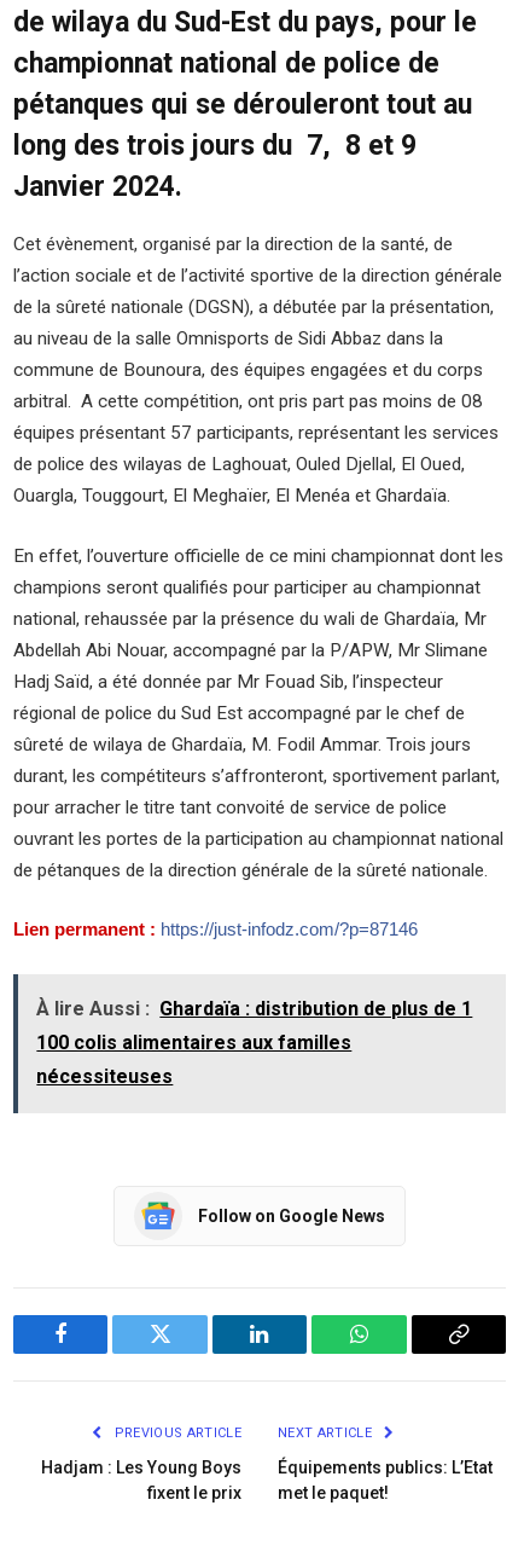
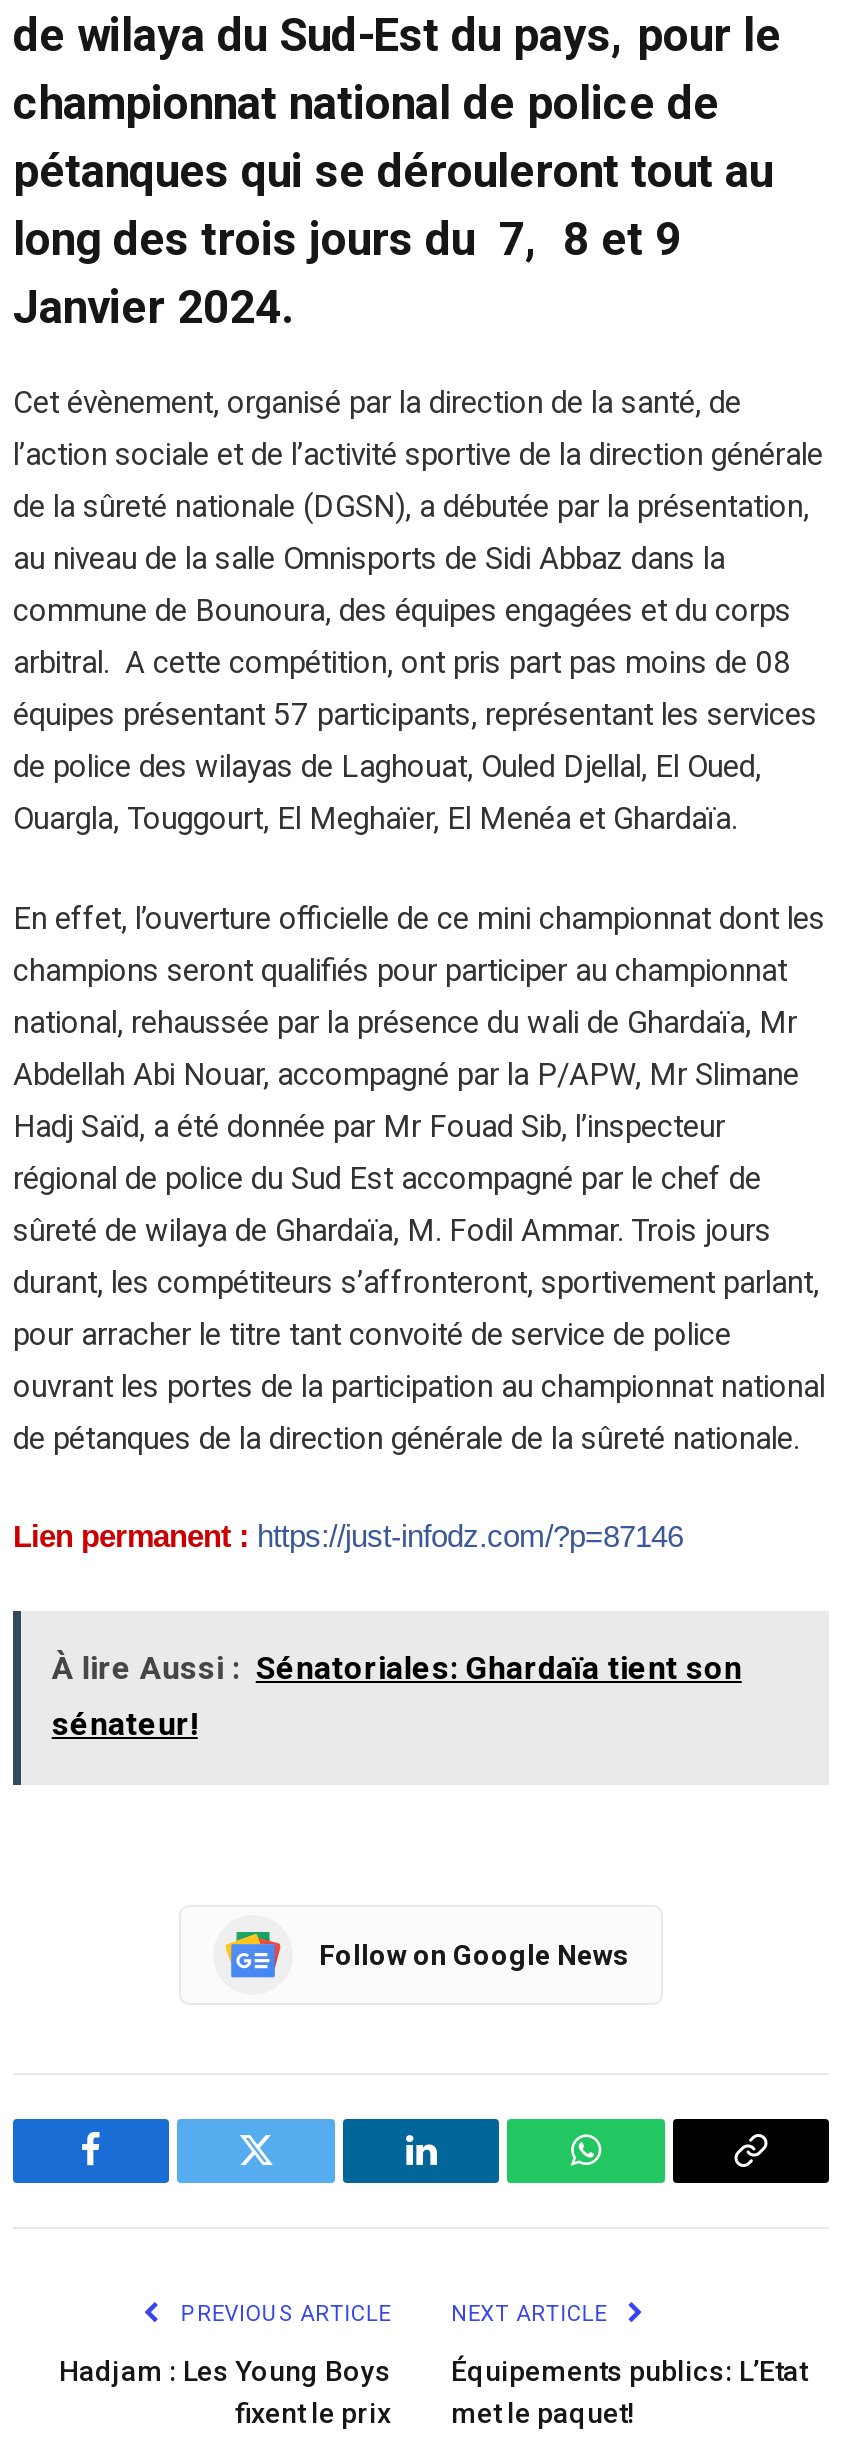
- À lire Aussi : Ghardaïa : distribution de plus de 1
- 100 colis alimentaires aux familles
- nécessiteuses
+ À lire Aussi : Sénatoriales: Ghardaïa tient son
+ sénateur!
